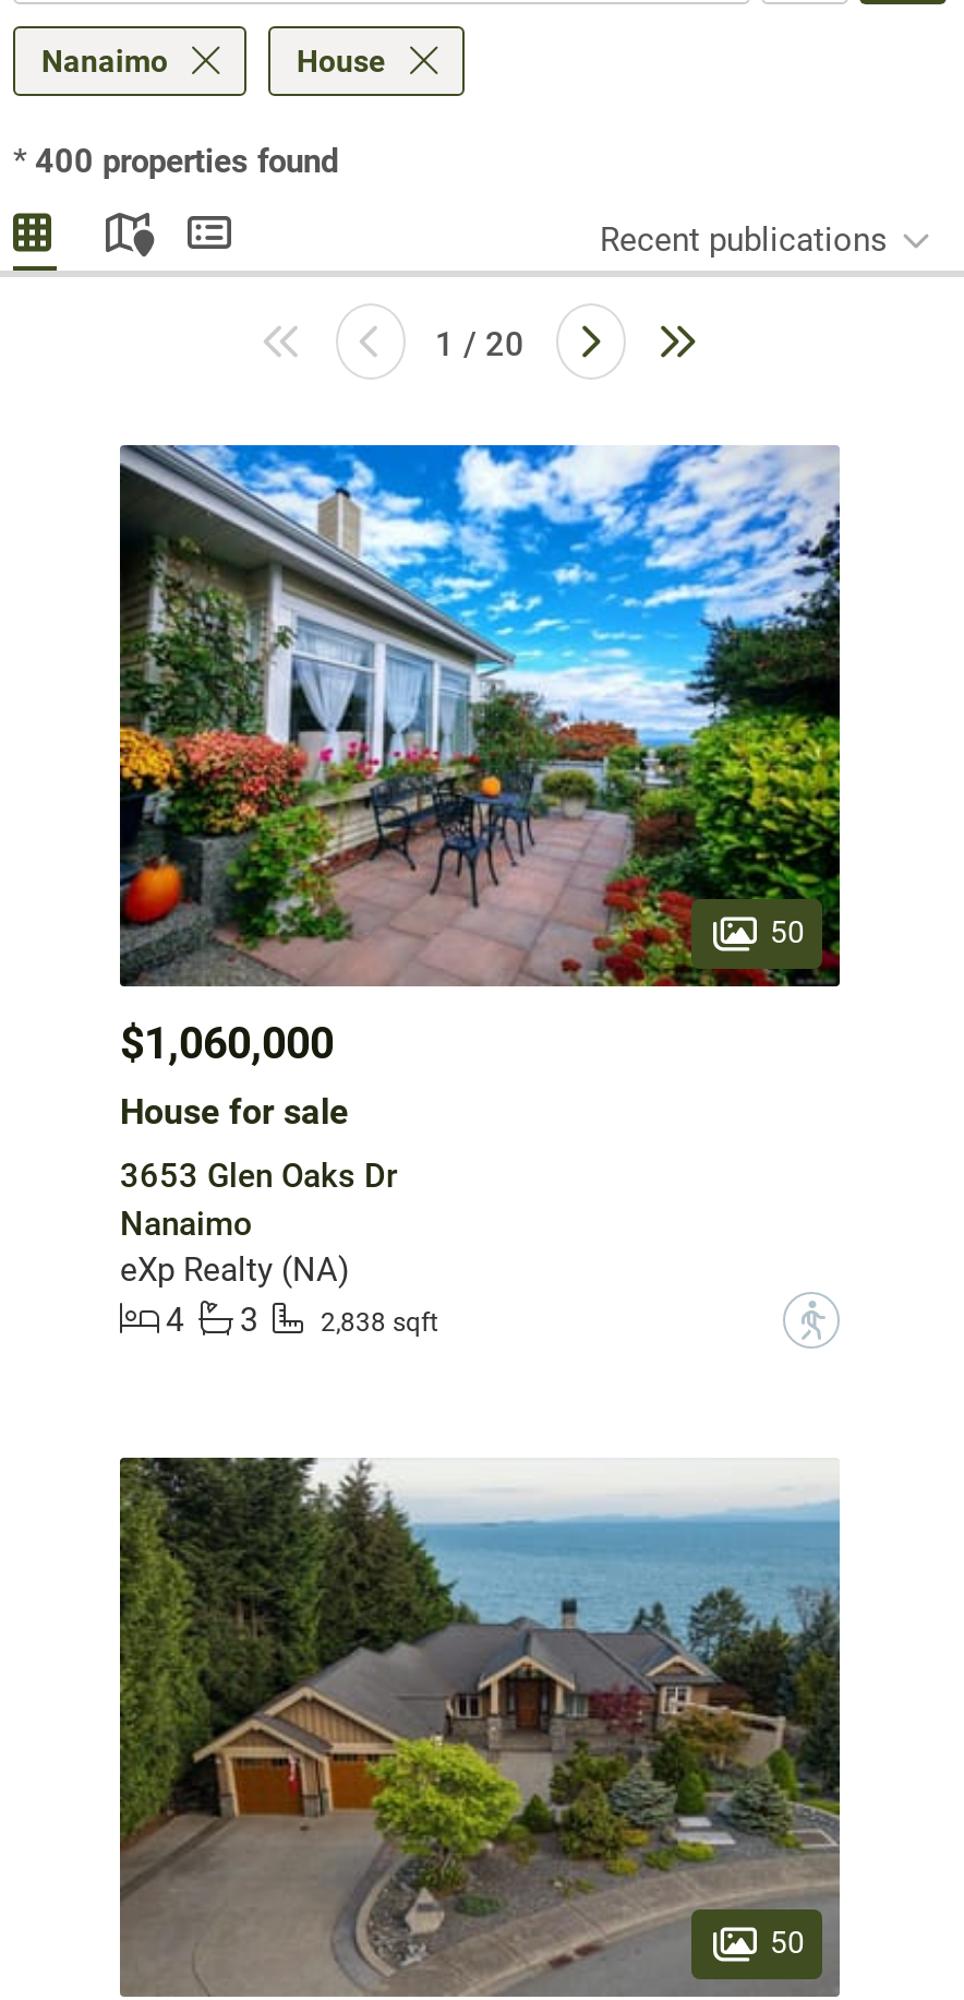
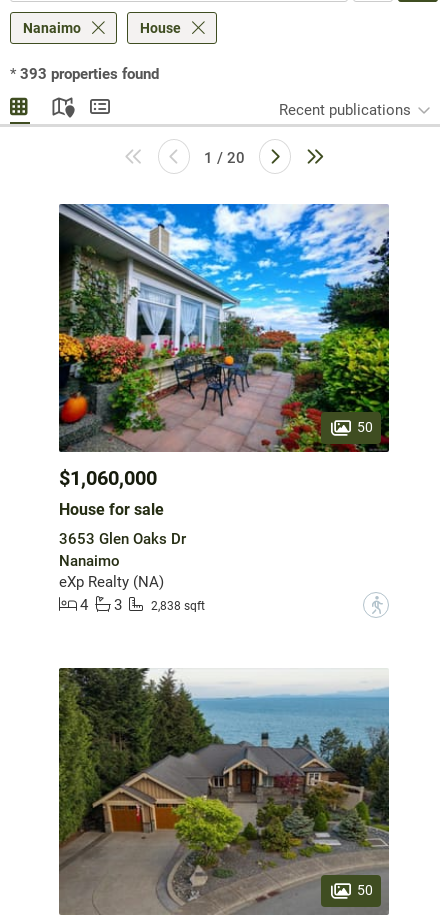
- * 400 properties found
+ * 393 properties found
